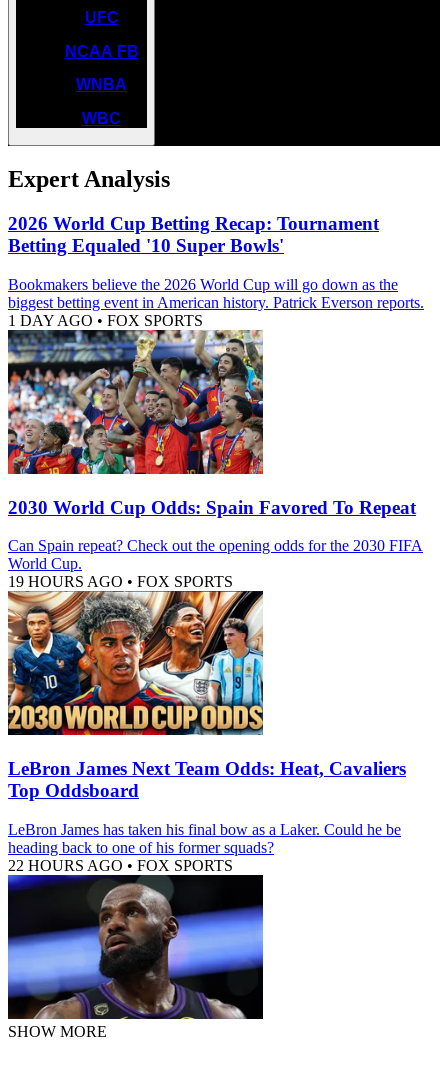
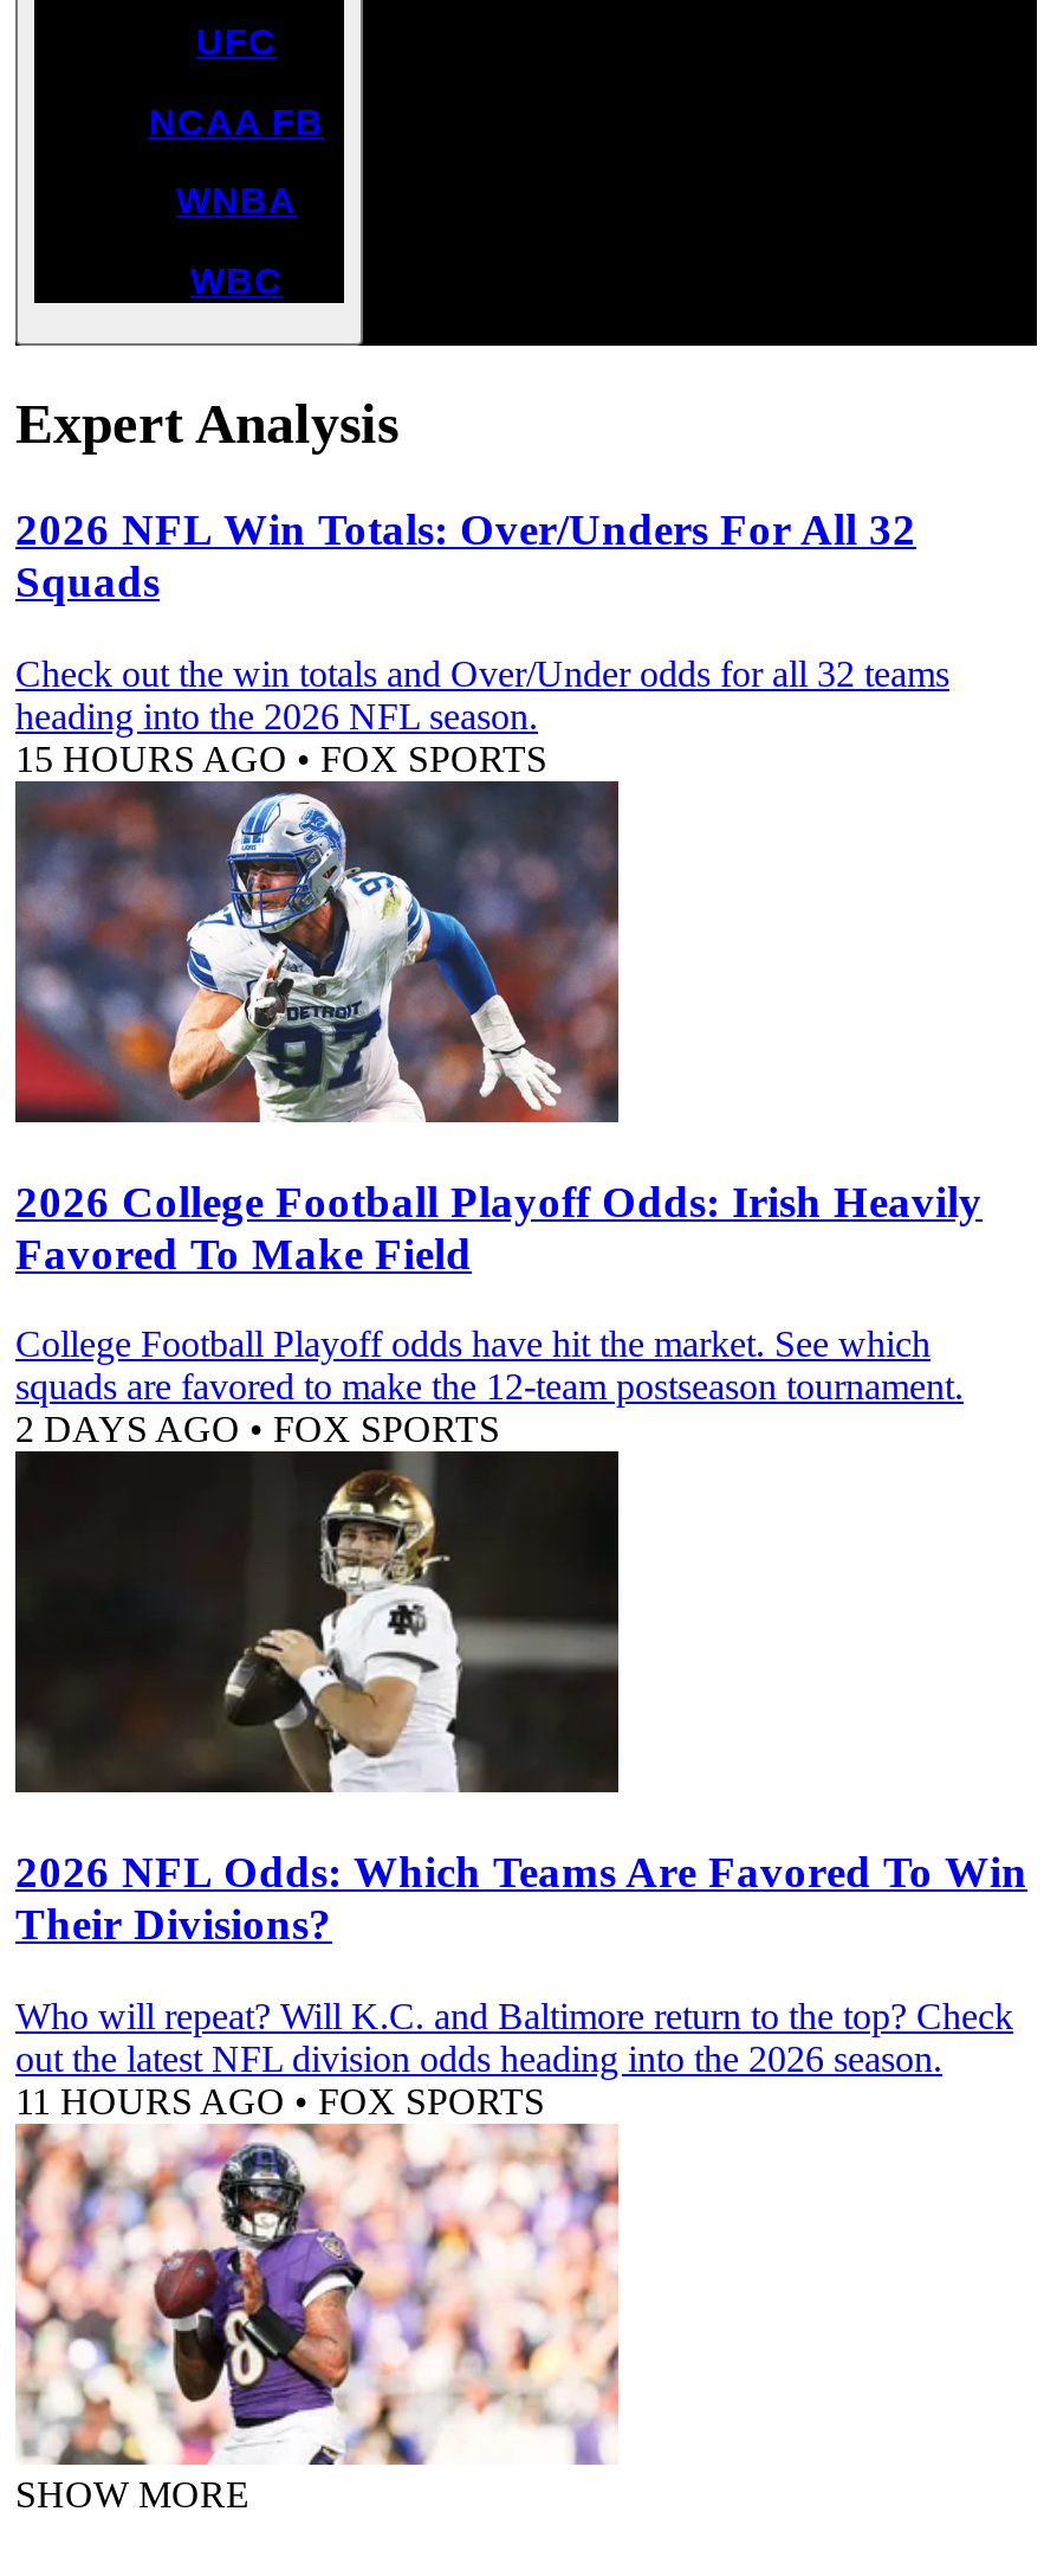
- 2026 World Cup Betting Recap: Tournament
- Betting Equaled '10 Super Bowls'
+ 2026 NFL Win Totals: Over/Unders For All 32
+ Squads

- Bookmakers believe the 2026 World Cup will go down as the
- biggest betting event in American history. Patrick Everson reports.
- 1 DAY AGO • FOX SPORTS
+ Check out the win totals and Over/Under odds for all 32 teams
+ heading into the 2026 NFL season.
+ 15 HOURS AGO • FOX SPORTS

- [image]
- 2030 World Cup Odds: Spain Favored To Repeat
+ [image]
+ 2026 College Football Playoff Odds: Irish Heavily
+ Favored To Make Field

- Can Spain repeat? Check out the opening odds for the 2030 FIFA
- World Cup.
- 19 HOURS AGO • FOX SPORTS
+ College Football Playoff odds have hit the market. See which
+ squads are favored to make the 12-team postseason tournament.
+ 2 DAYS AGO • FOX SPORTS

- [image]
- LeBron James Next Team Odds: Heat, Cavaliers
- Top Oddsboard
+ [image]
+ 2026 NFL Odds: Which Teams Are Favored To Win
+ Their Divisions?

- LeBron James has taken his final bow as a Laker. Could he be
- heading back to one of his former squads?
- 22 HOURS AGO • FOX SPORTS
+ Who will repeat? Will K.C. and Baltimore return to the top? Check
+ out the latest NFL division odds heading into the 2026 season.
+ 11 HOURS AGO • FOX SPORTS

- [image]
+ [image]
